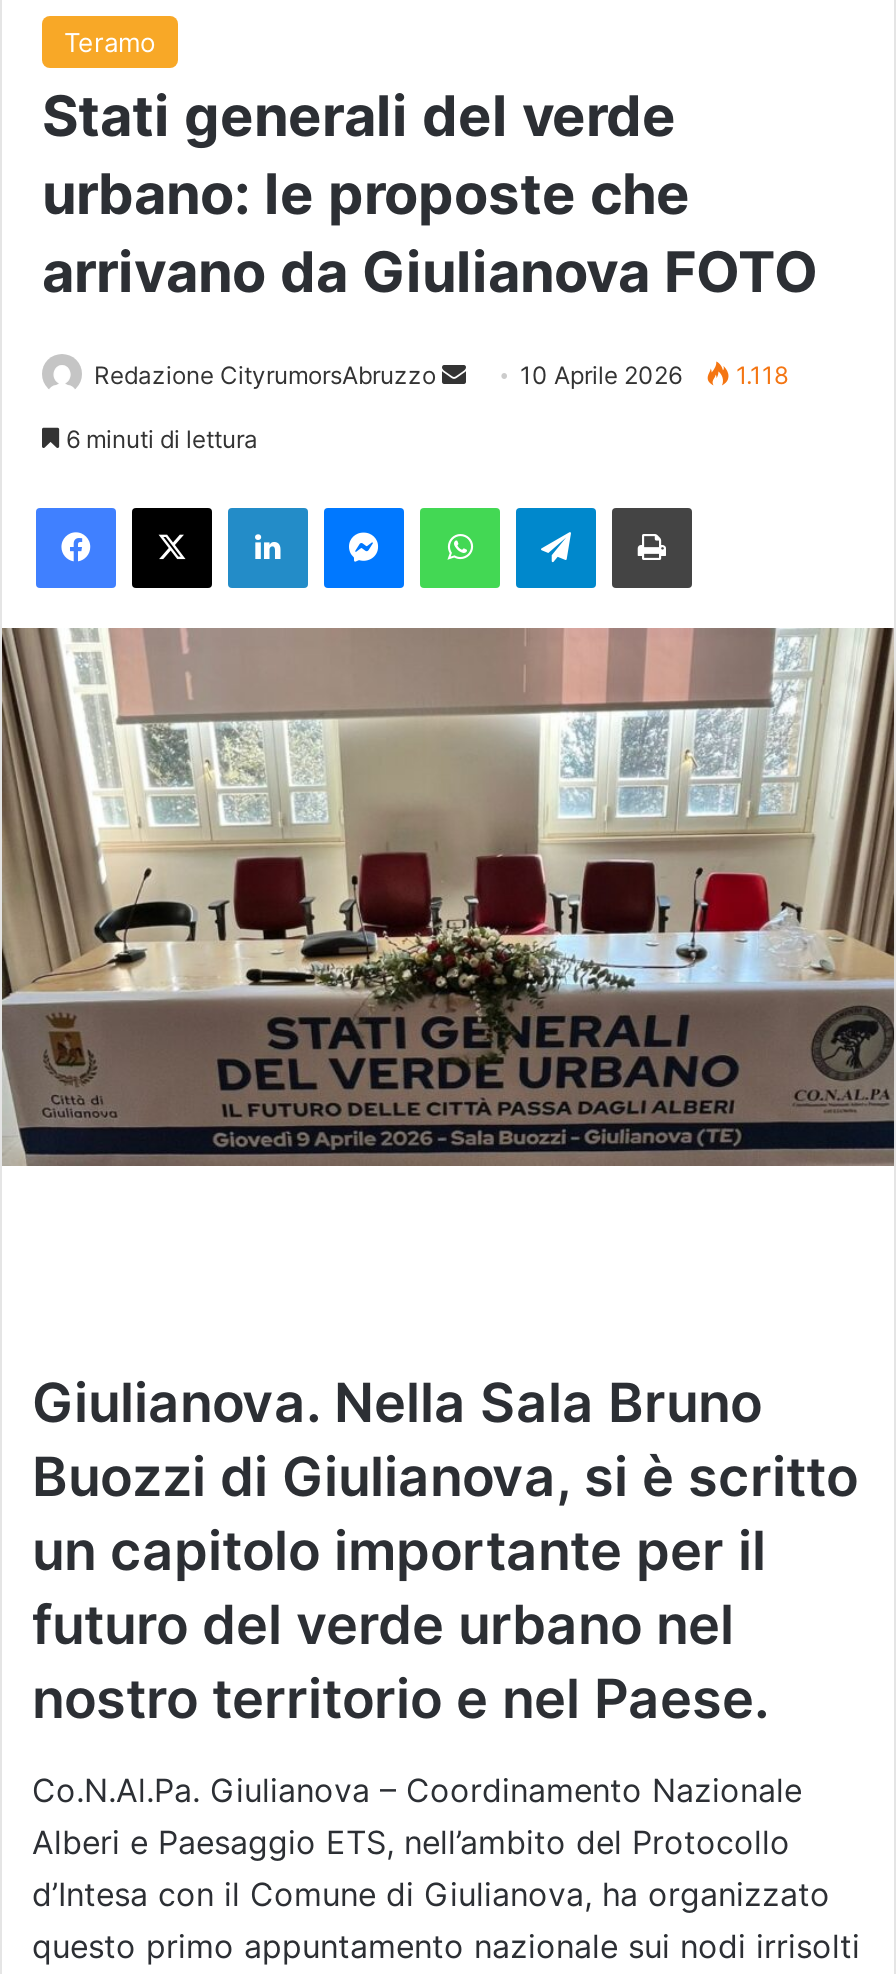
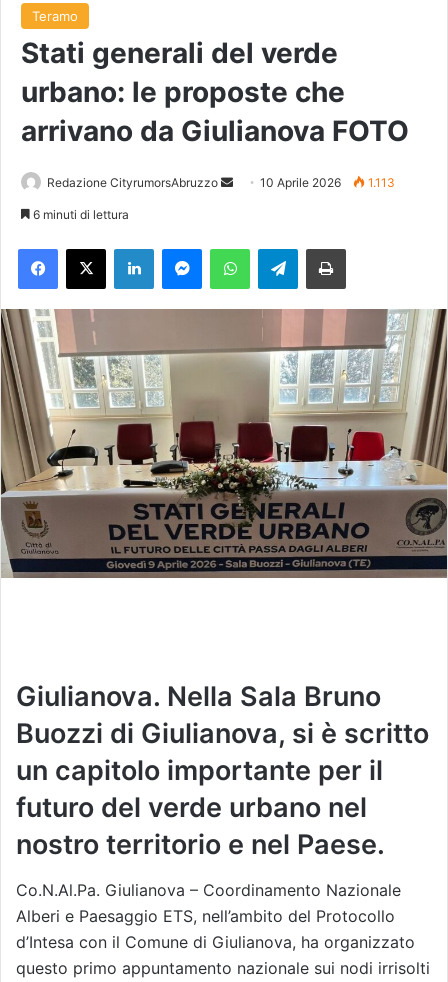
- 1.118
+ 1.113
